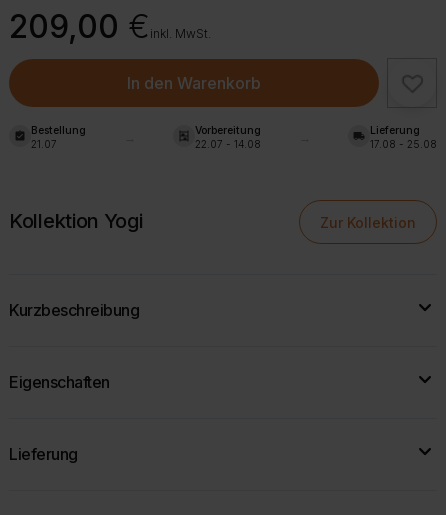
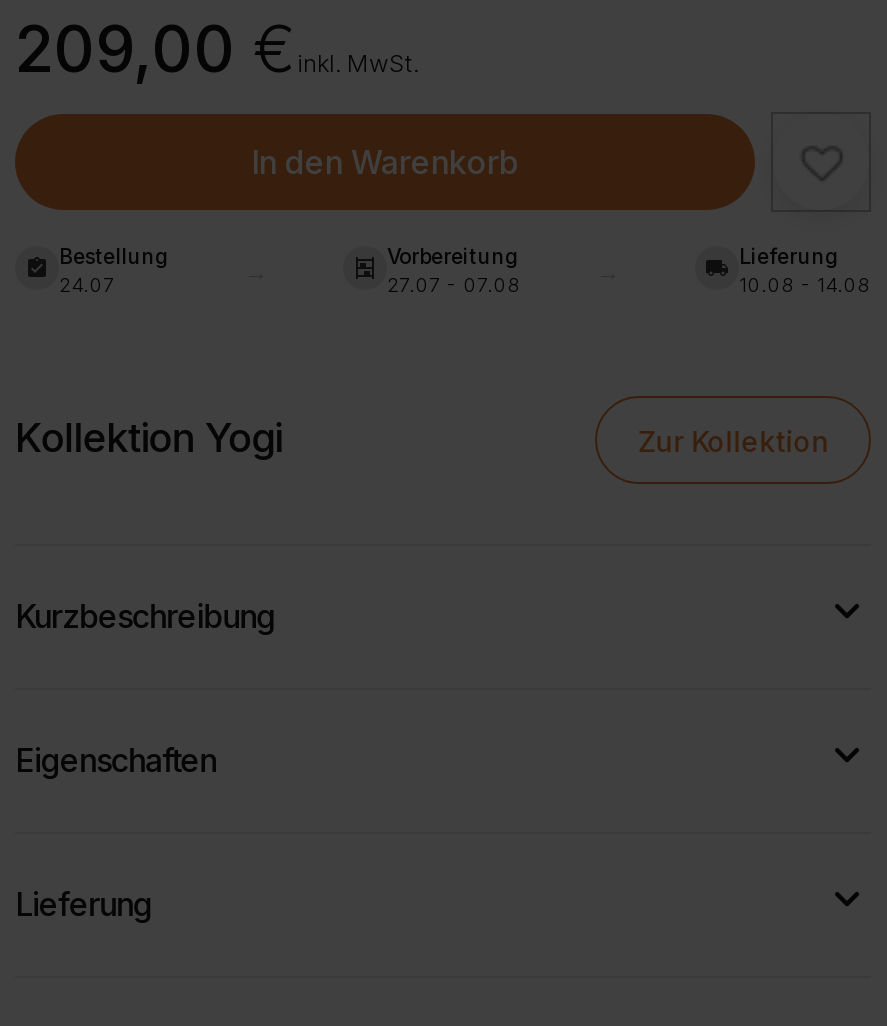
- 21.07
+ 24.07

- 22.07 - 14.08
+ 27.07 - 07.08

- 17.08 - 25.08
+ 10.08 - 14.08
